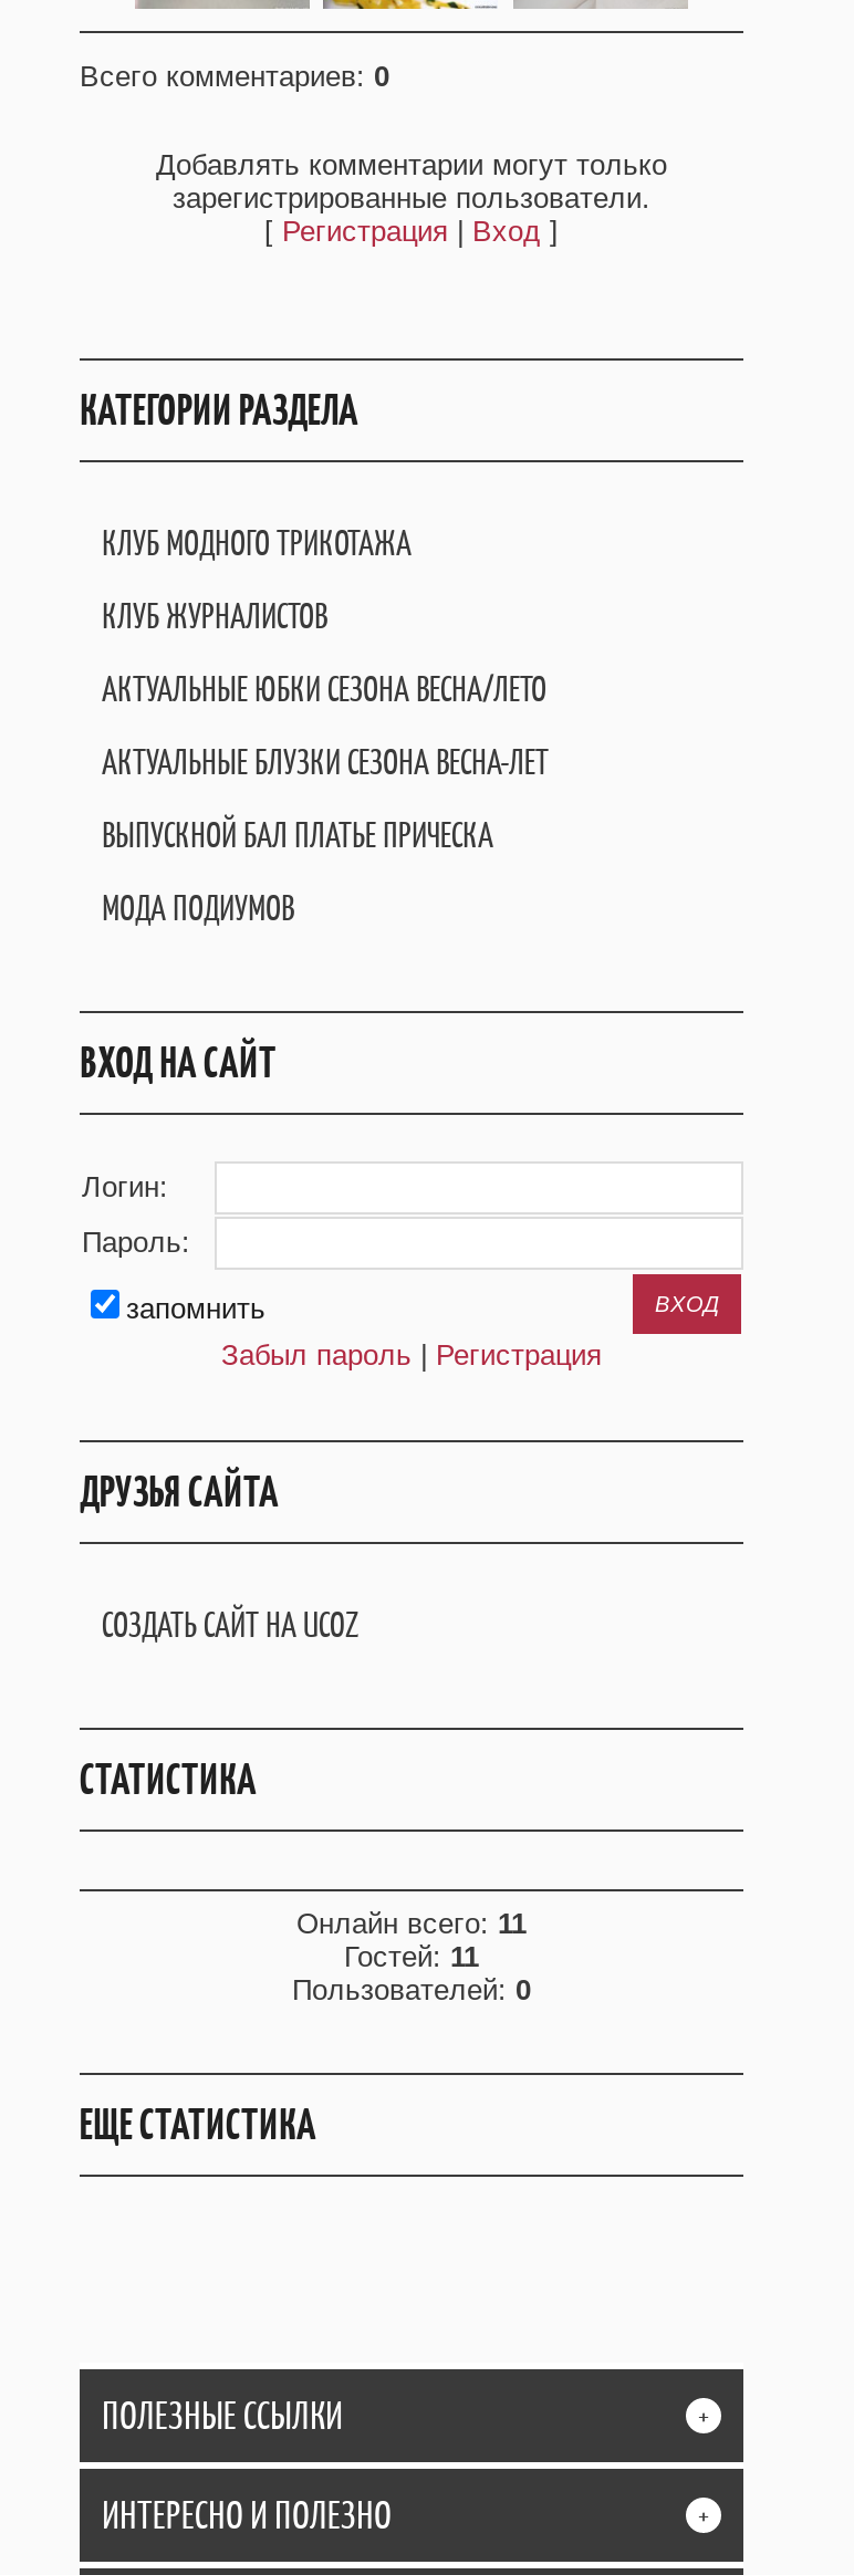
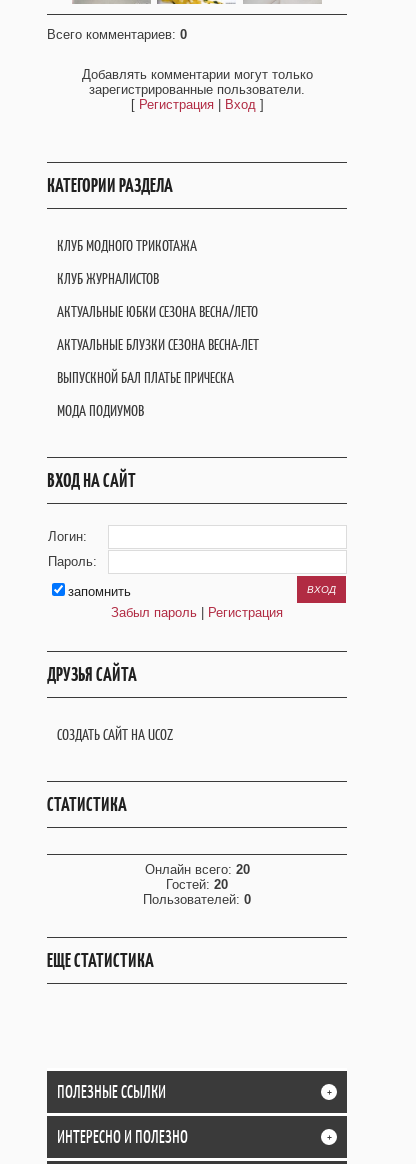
- Онлайн всего: 11
+ Онлайн всего: 20

- Гостей: 11
+ Гостей: 20
